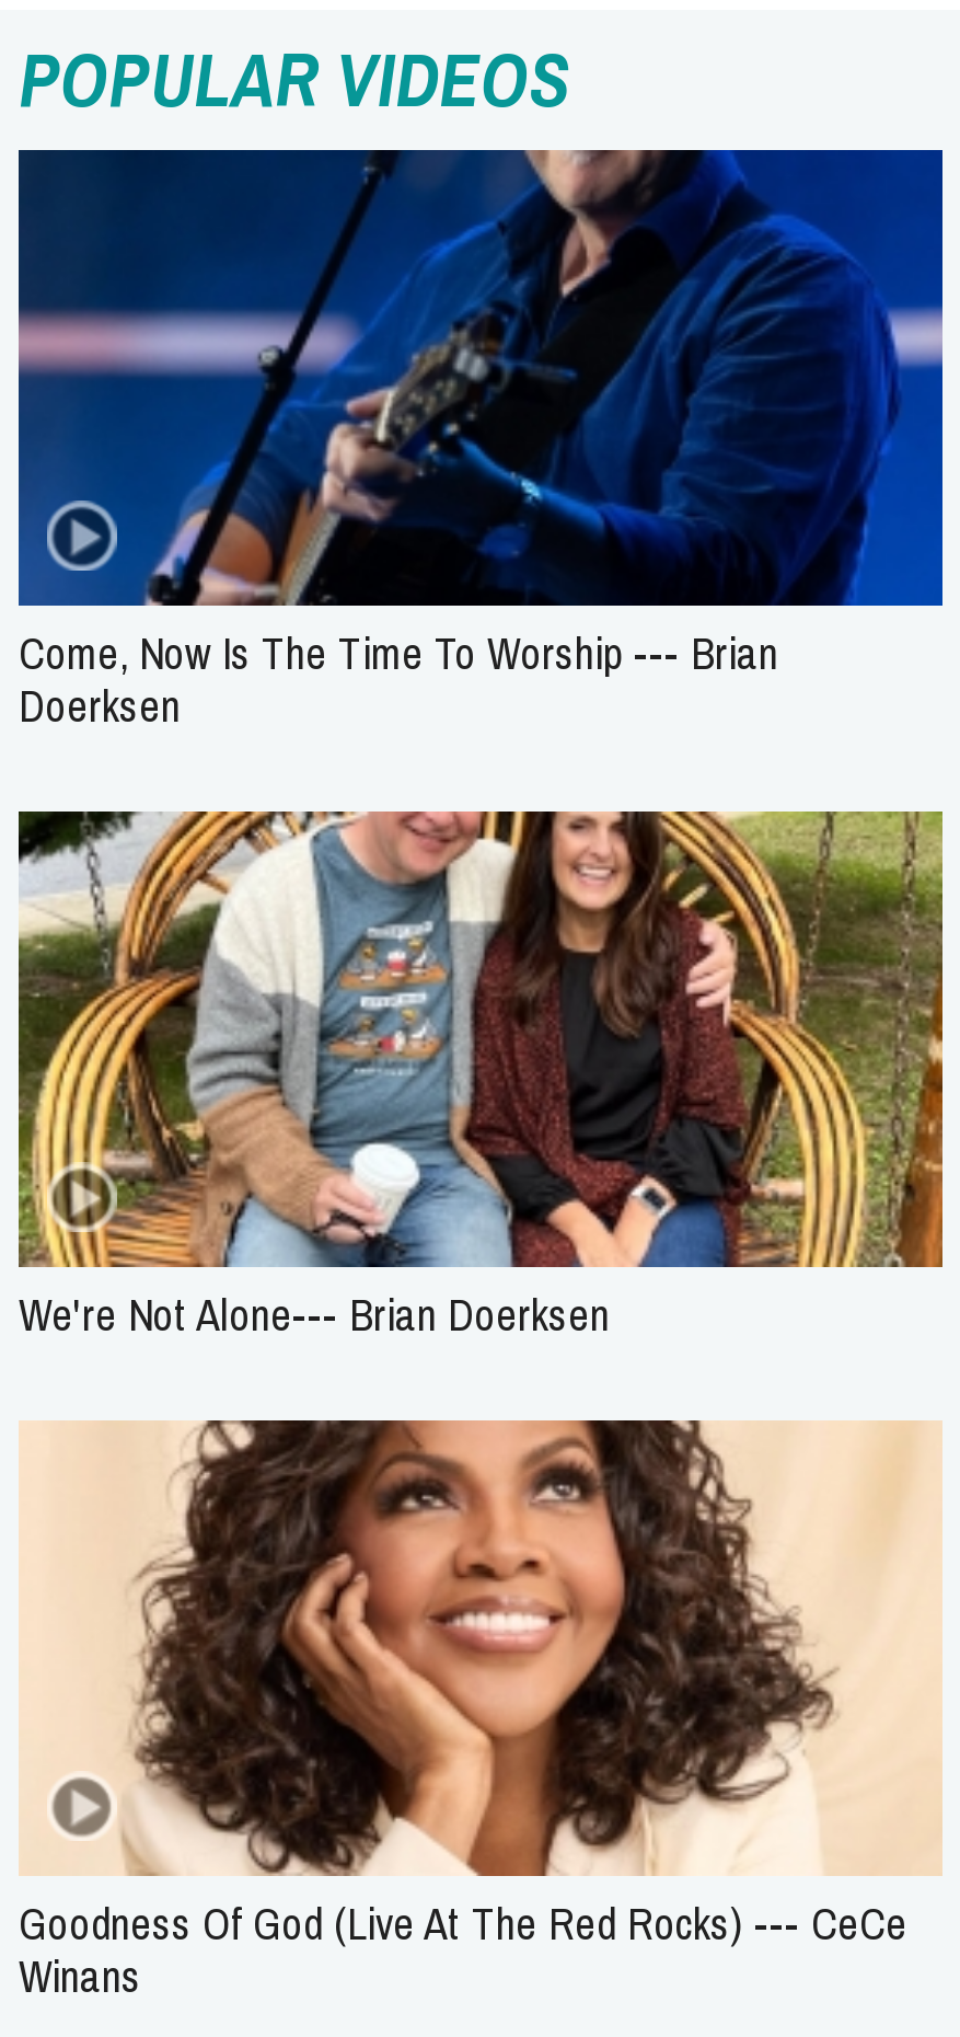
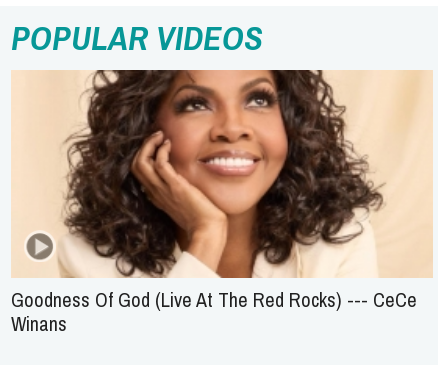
- [image]
- Come, Now Is The Time To Worship --- Brian
- Doerksen

- [image]
- We're Not Alone--- Brian Doerksen
